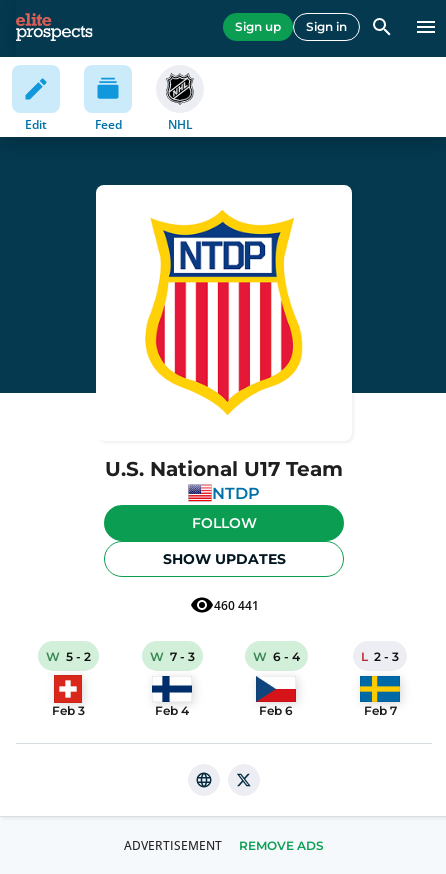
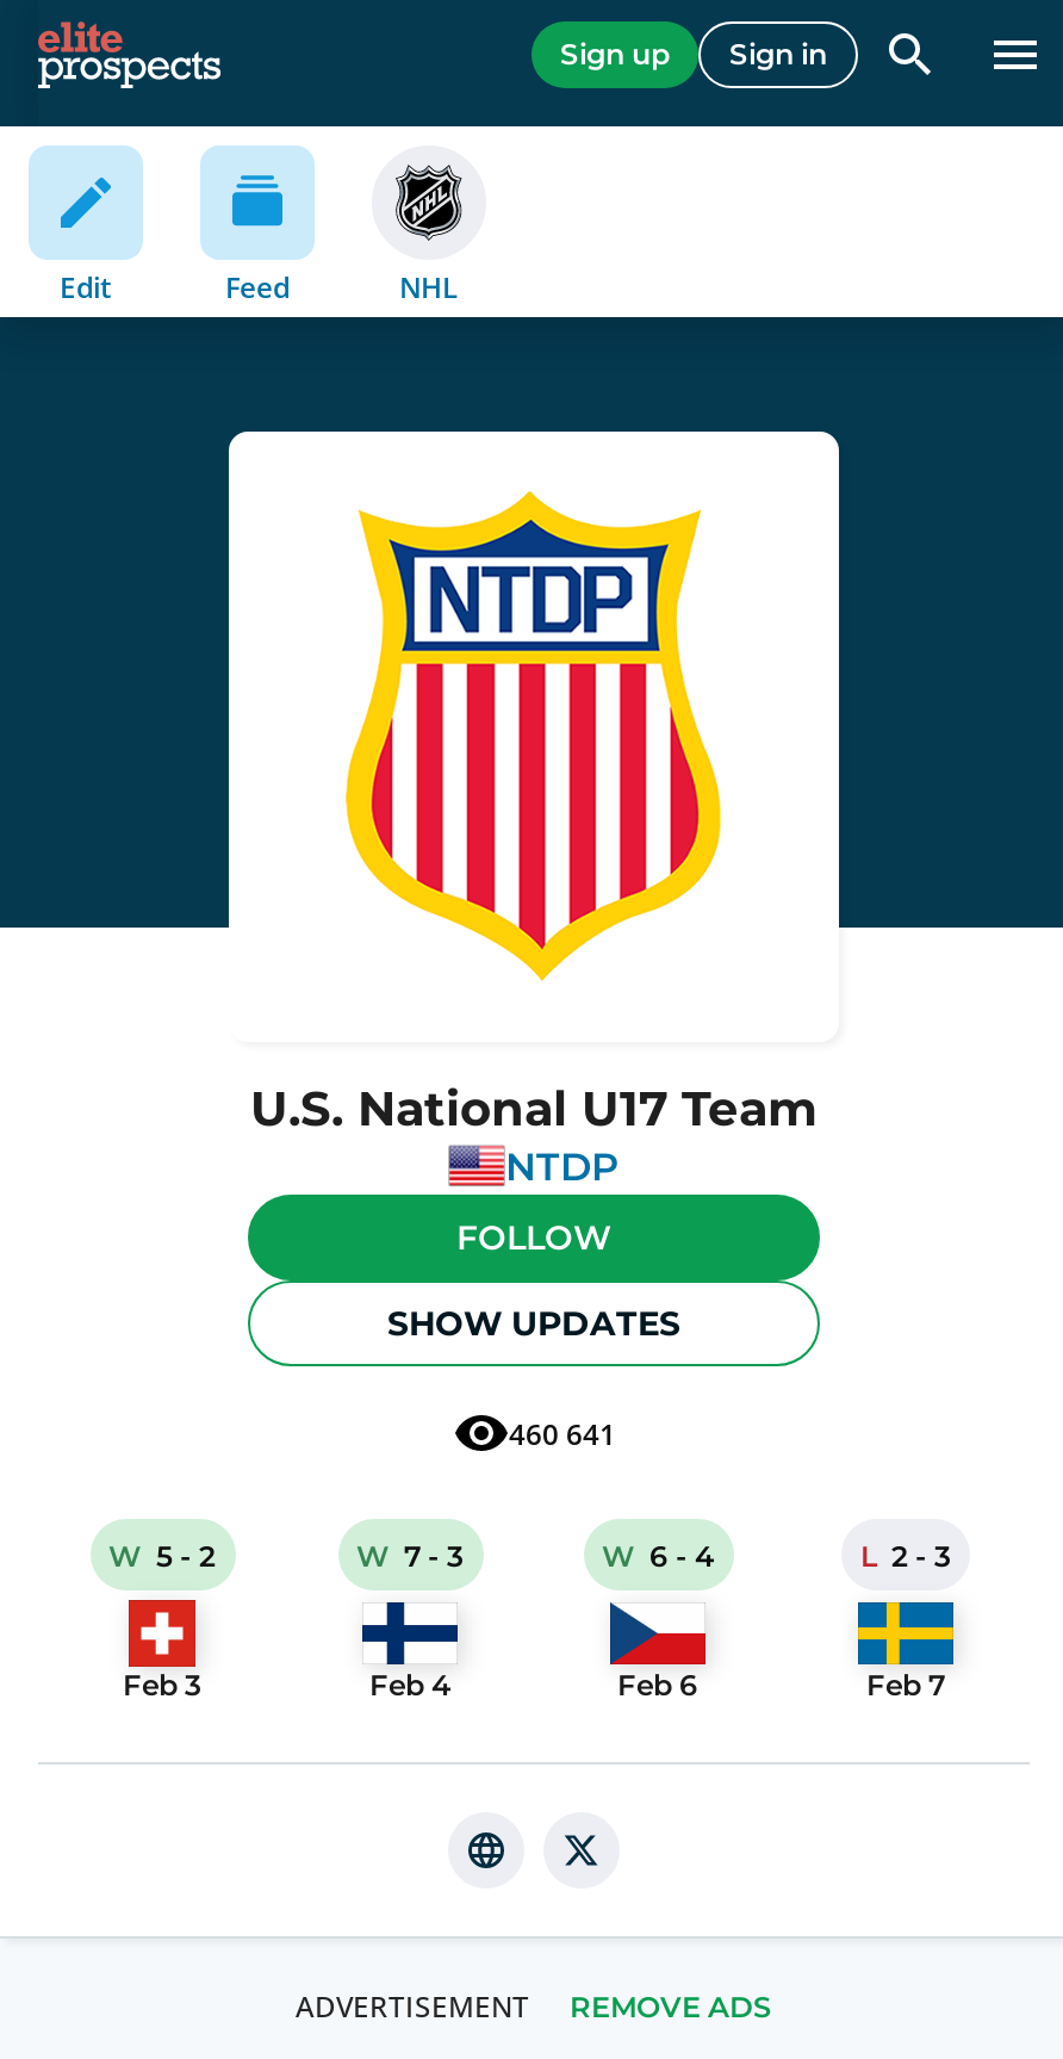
- 460 441
+ 460 641
